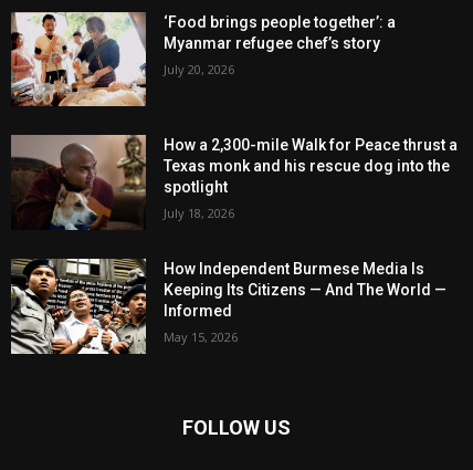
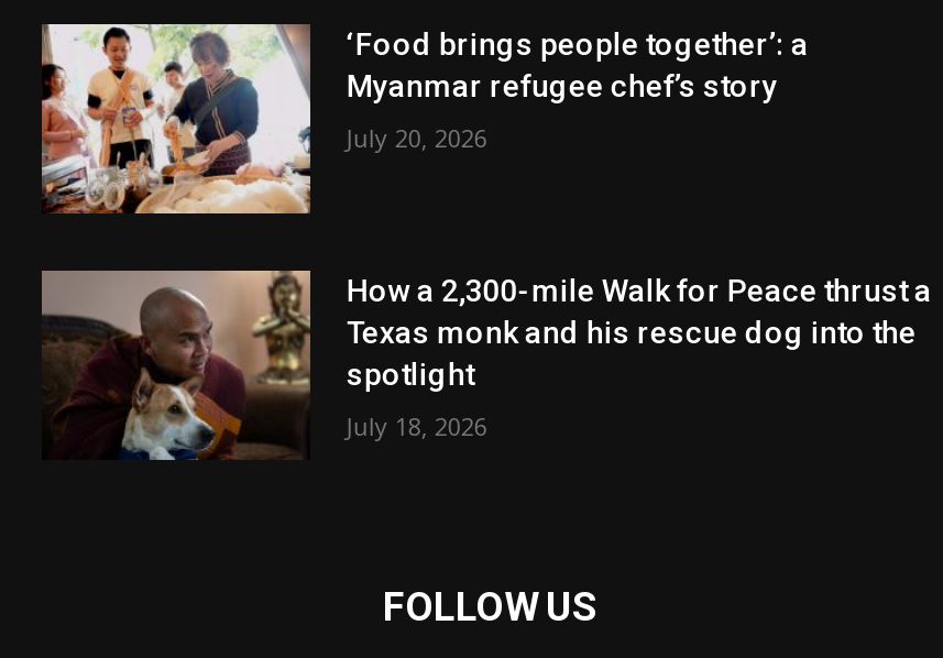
- [image]
- How Independent Burmese Media Is
- Keeping Its Citizens — And The World —
- Informed
- May 15, 2026
